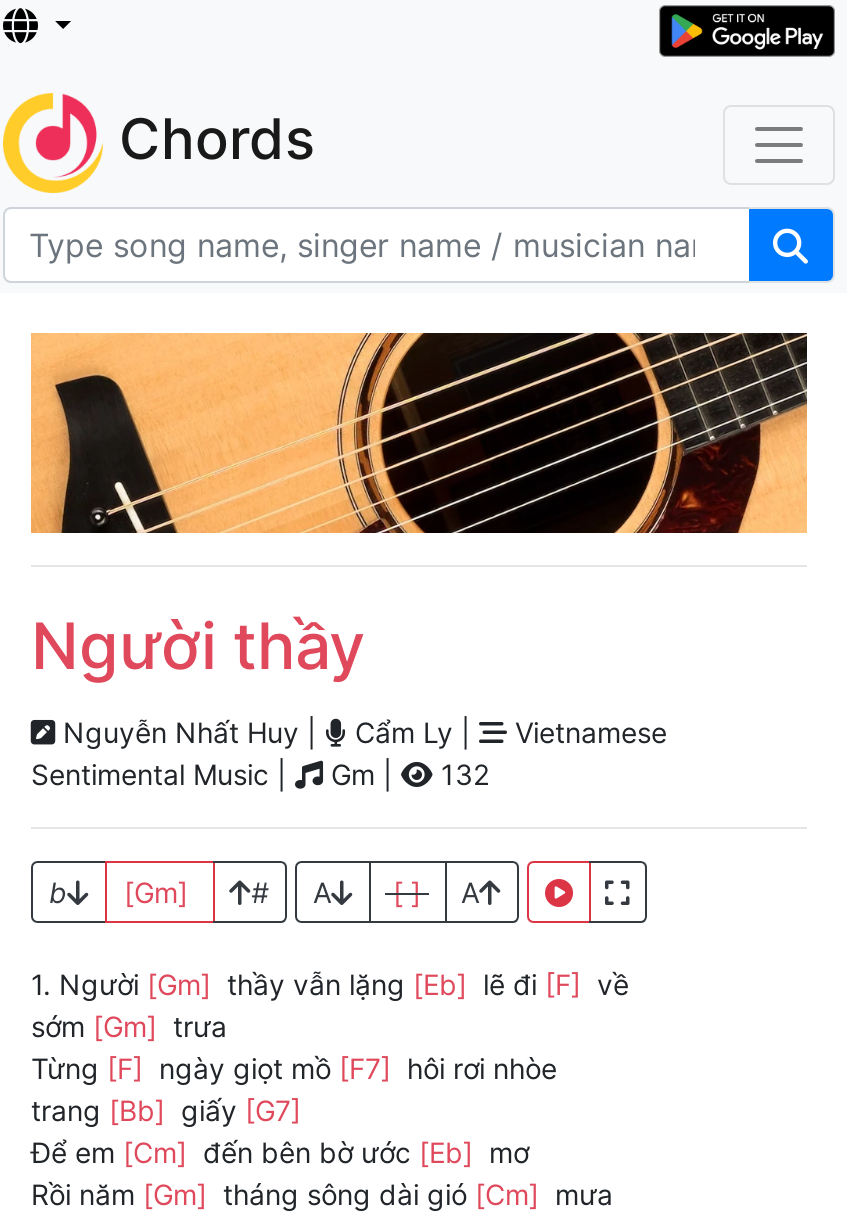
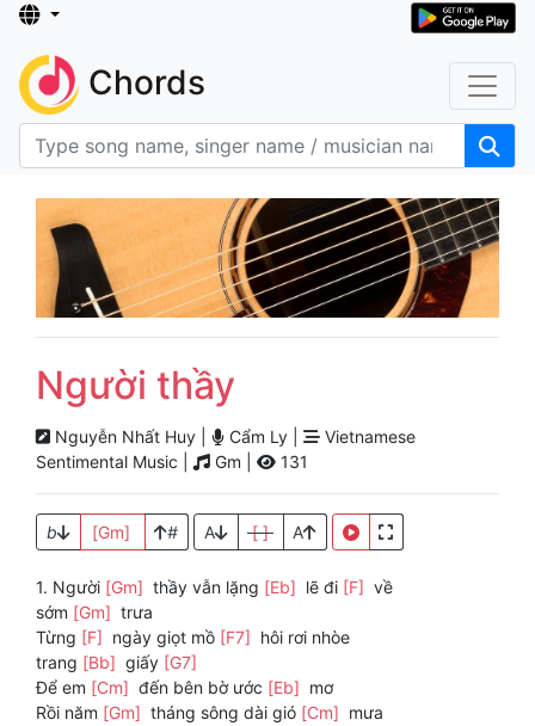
- 132
+ 131
